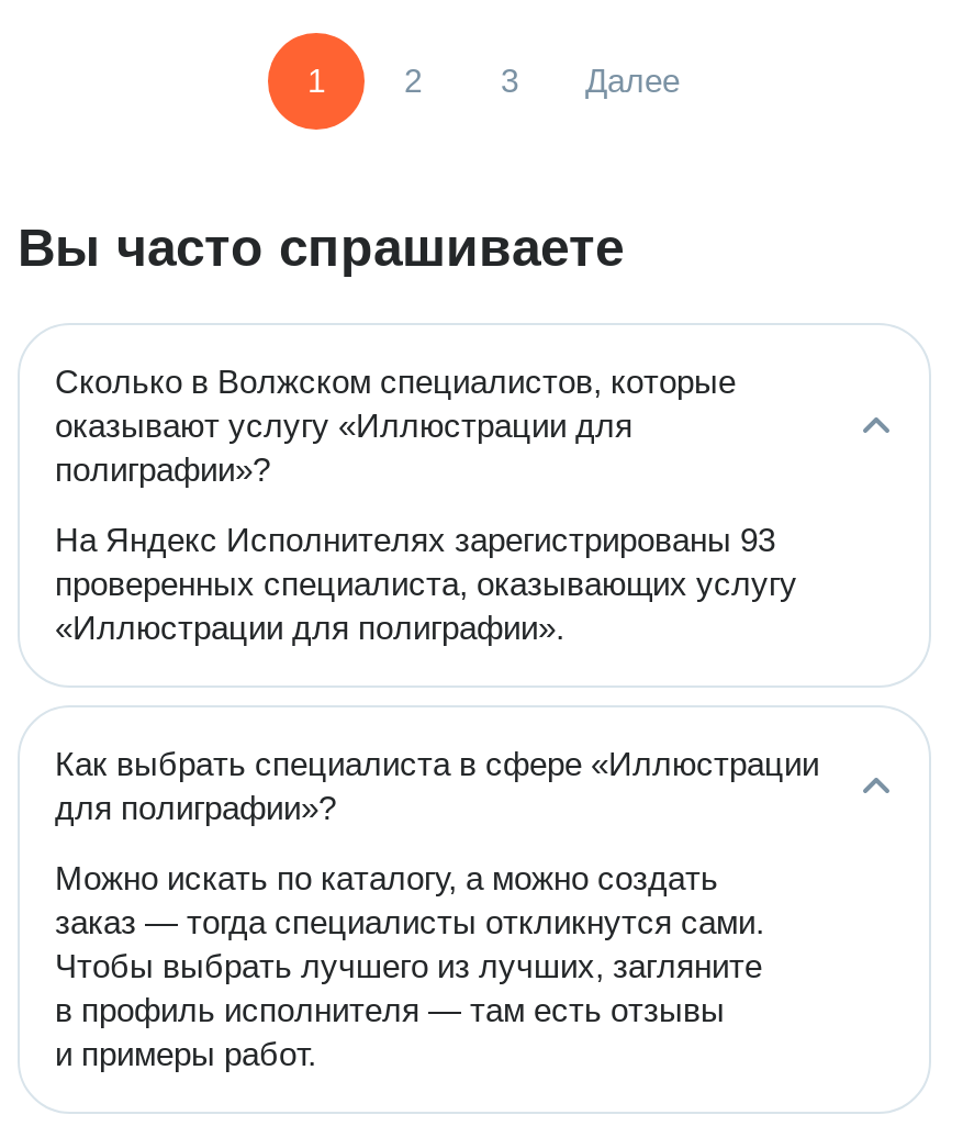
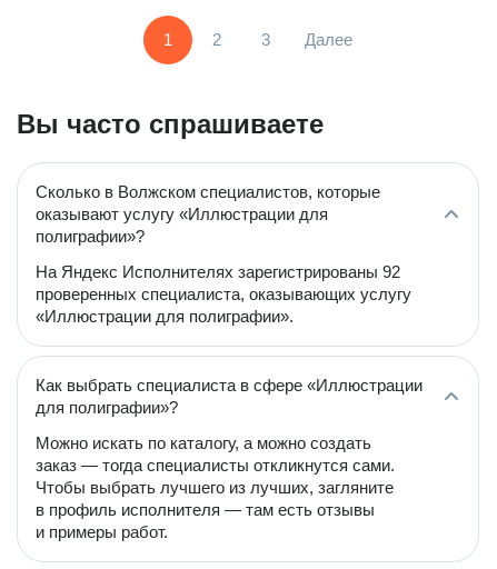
- На Яндекс Исполнителях зарегистрированы 93
+ На Яндекс Исполнителях зарегистрированы 92
